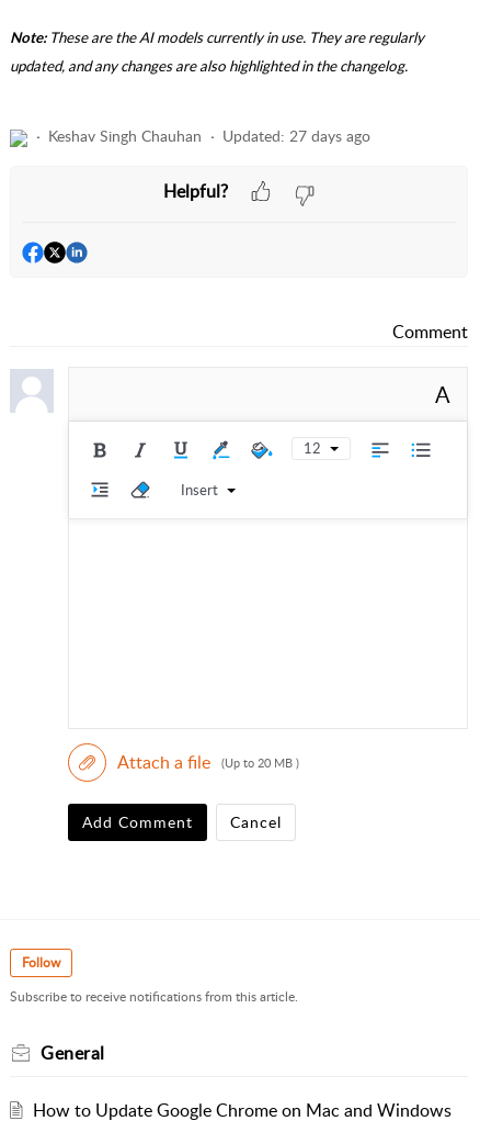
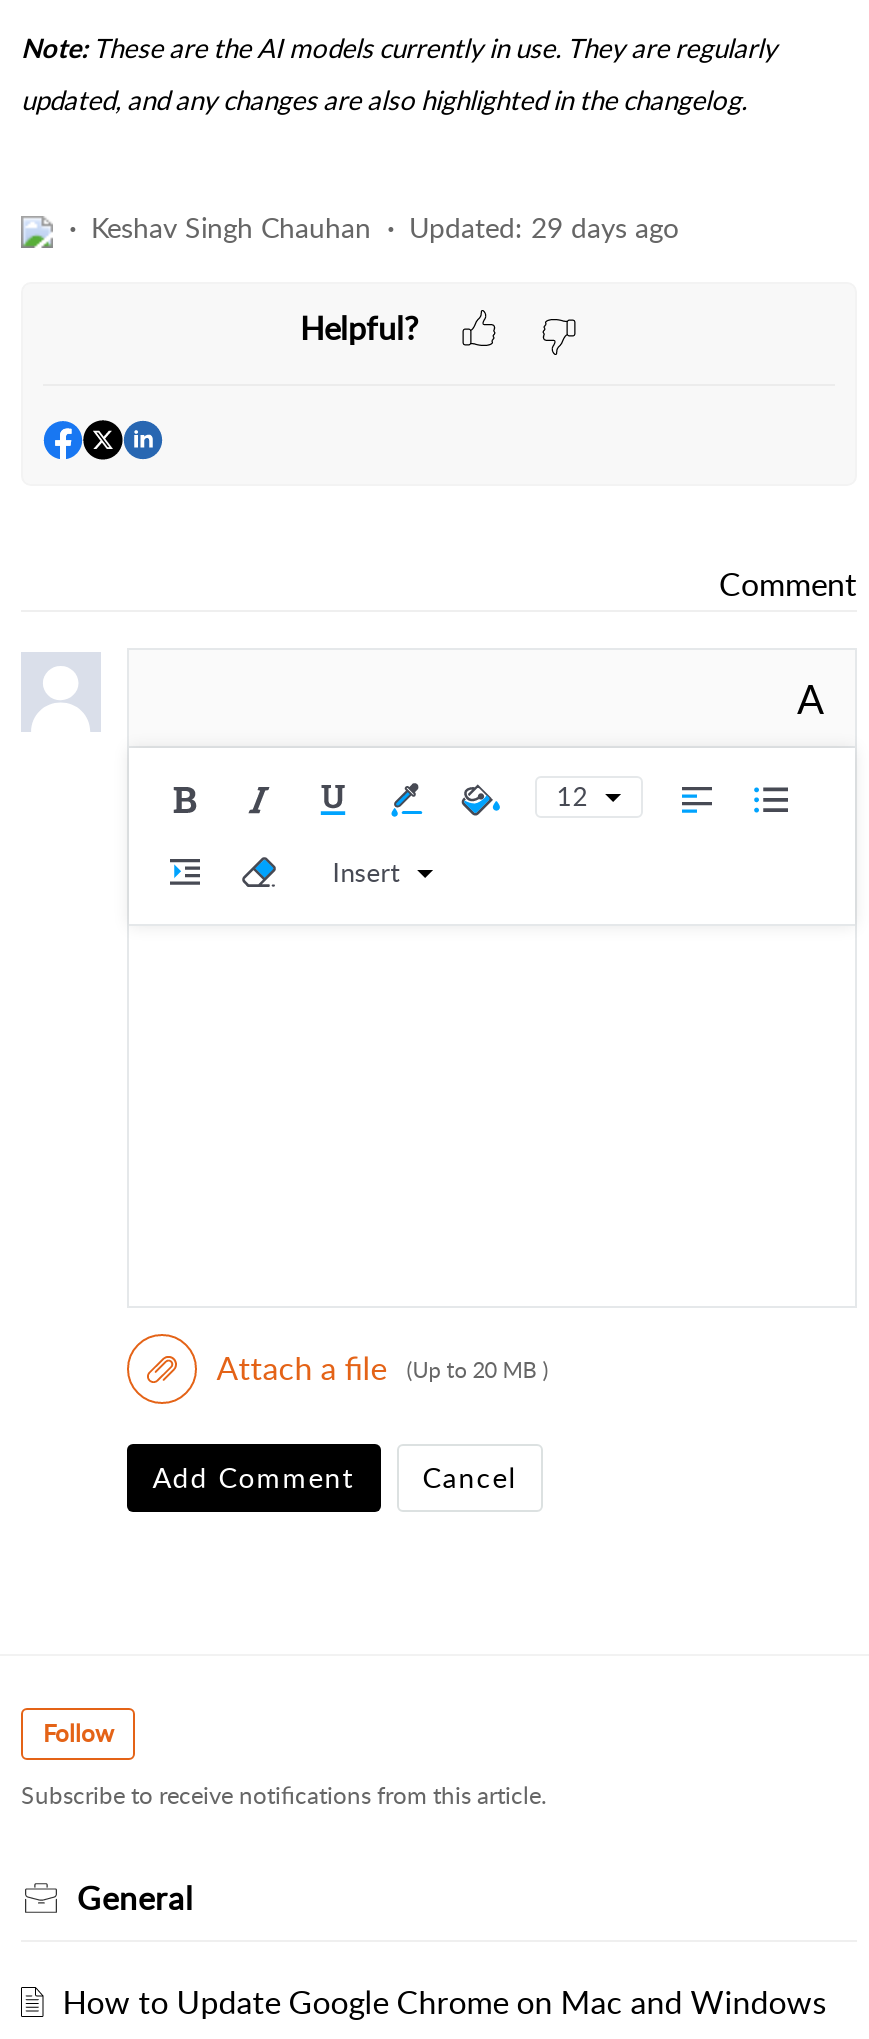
- Updated: 27 days ago
+ Updated: 29 days ago
